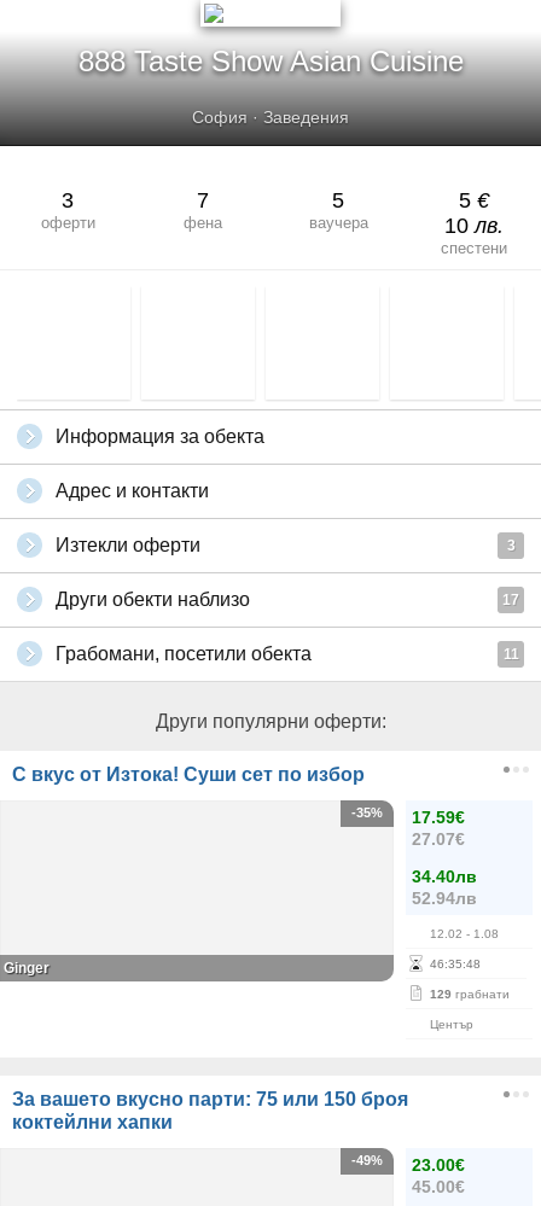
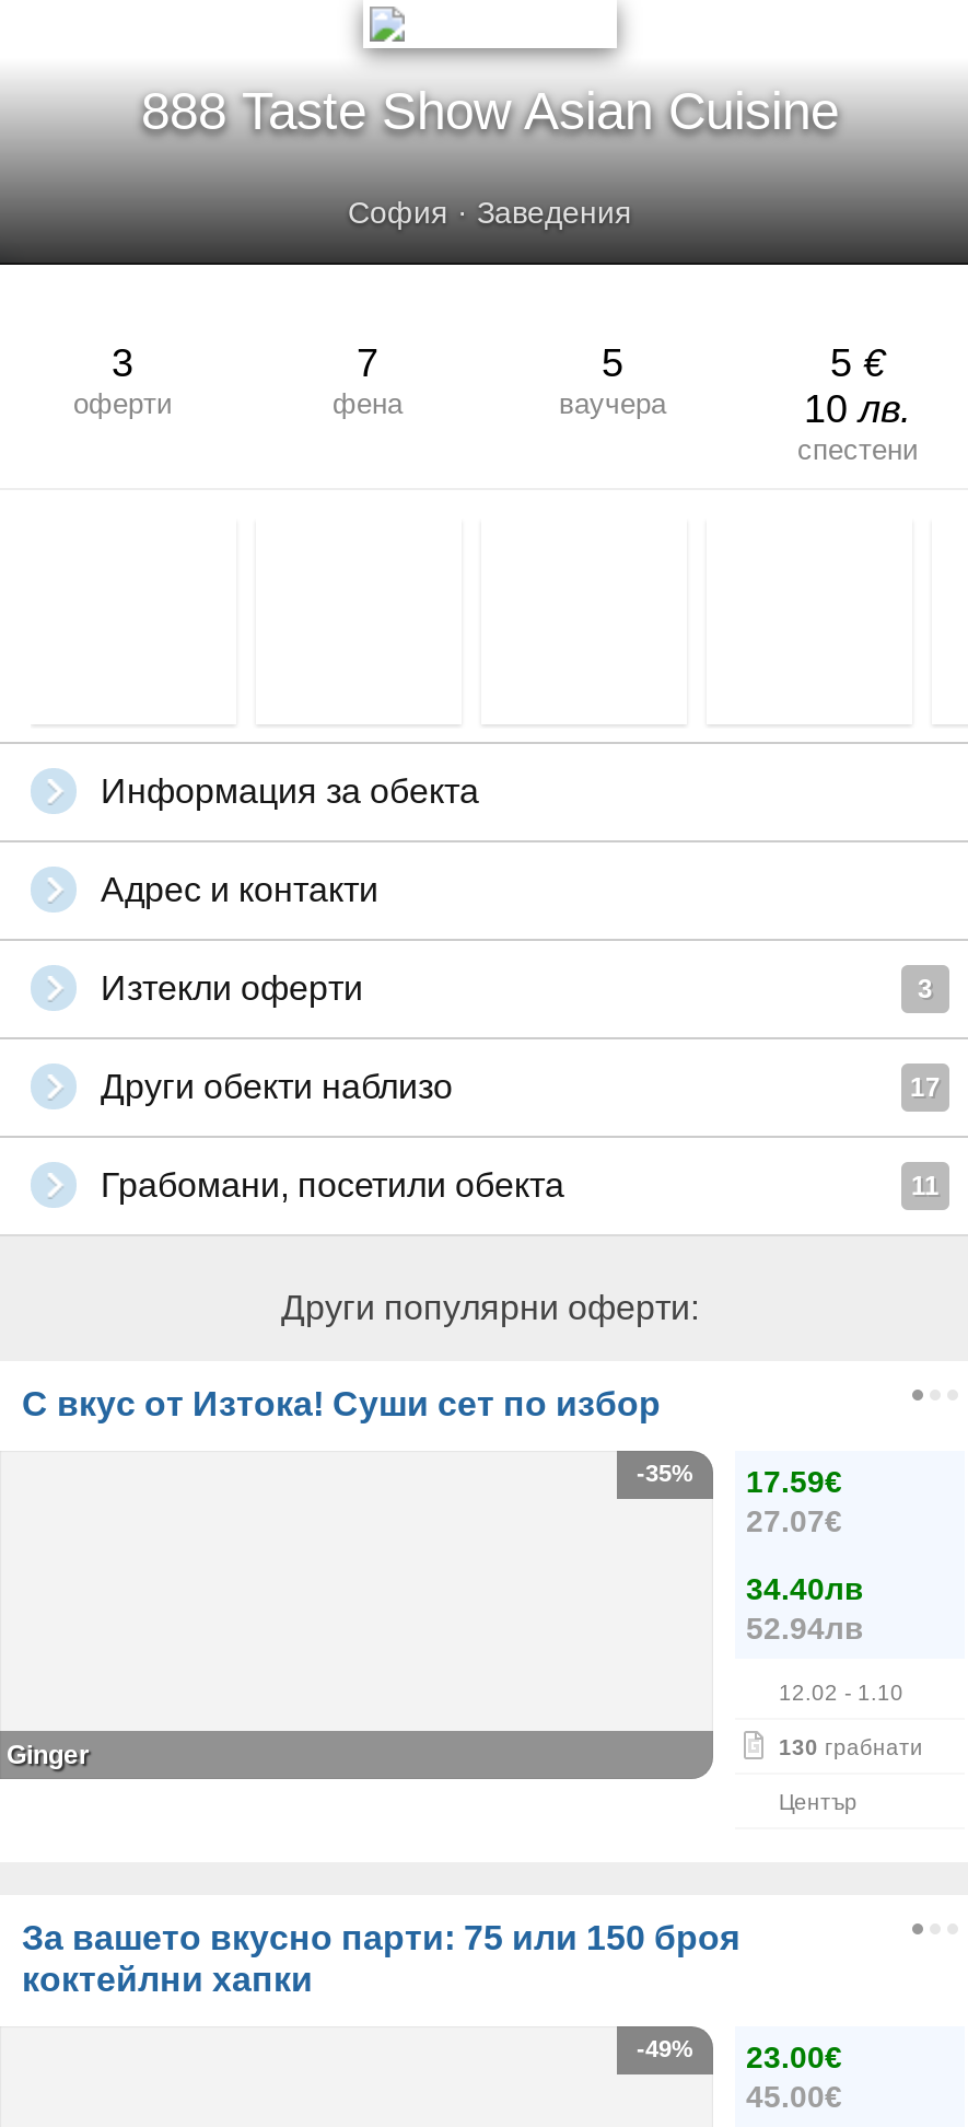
- 12.02 - 1.08
- 46: 35: 48
- 129 грабнати
+ 12.02 - 1.10
+ 130 грабнати
